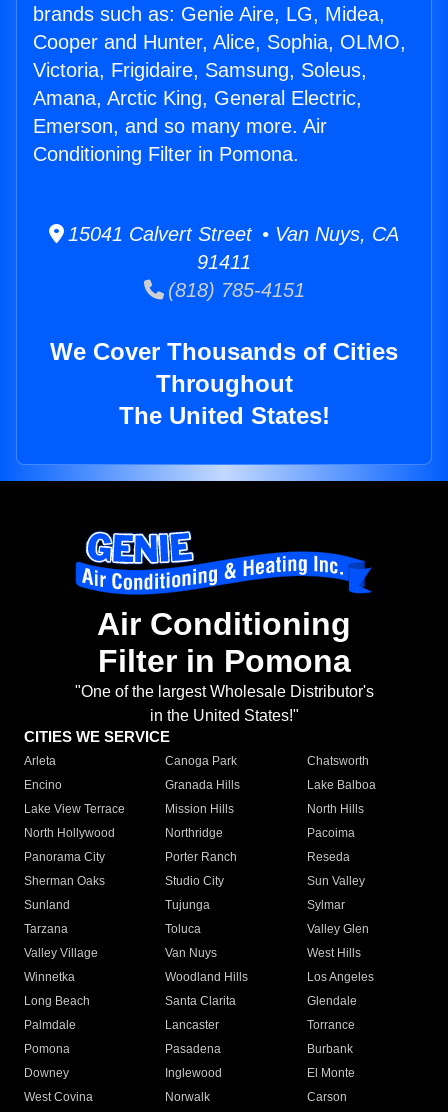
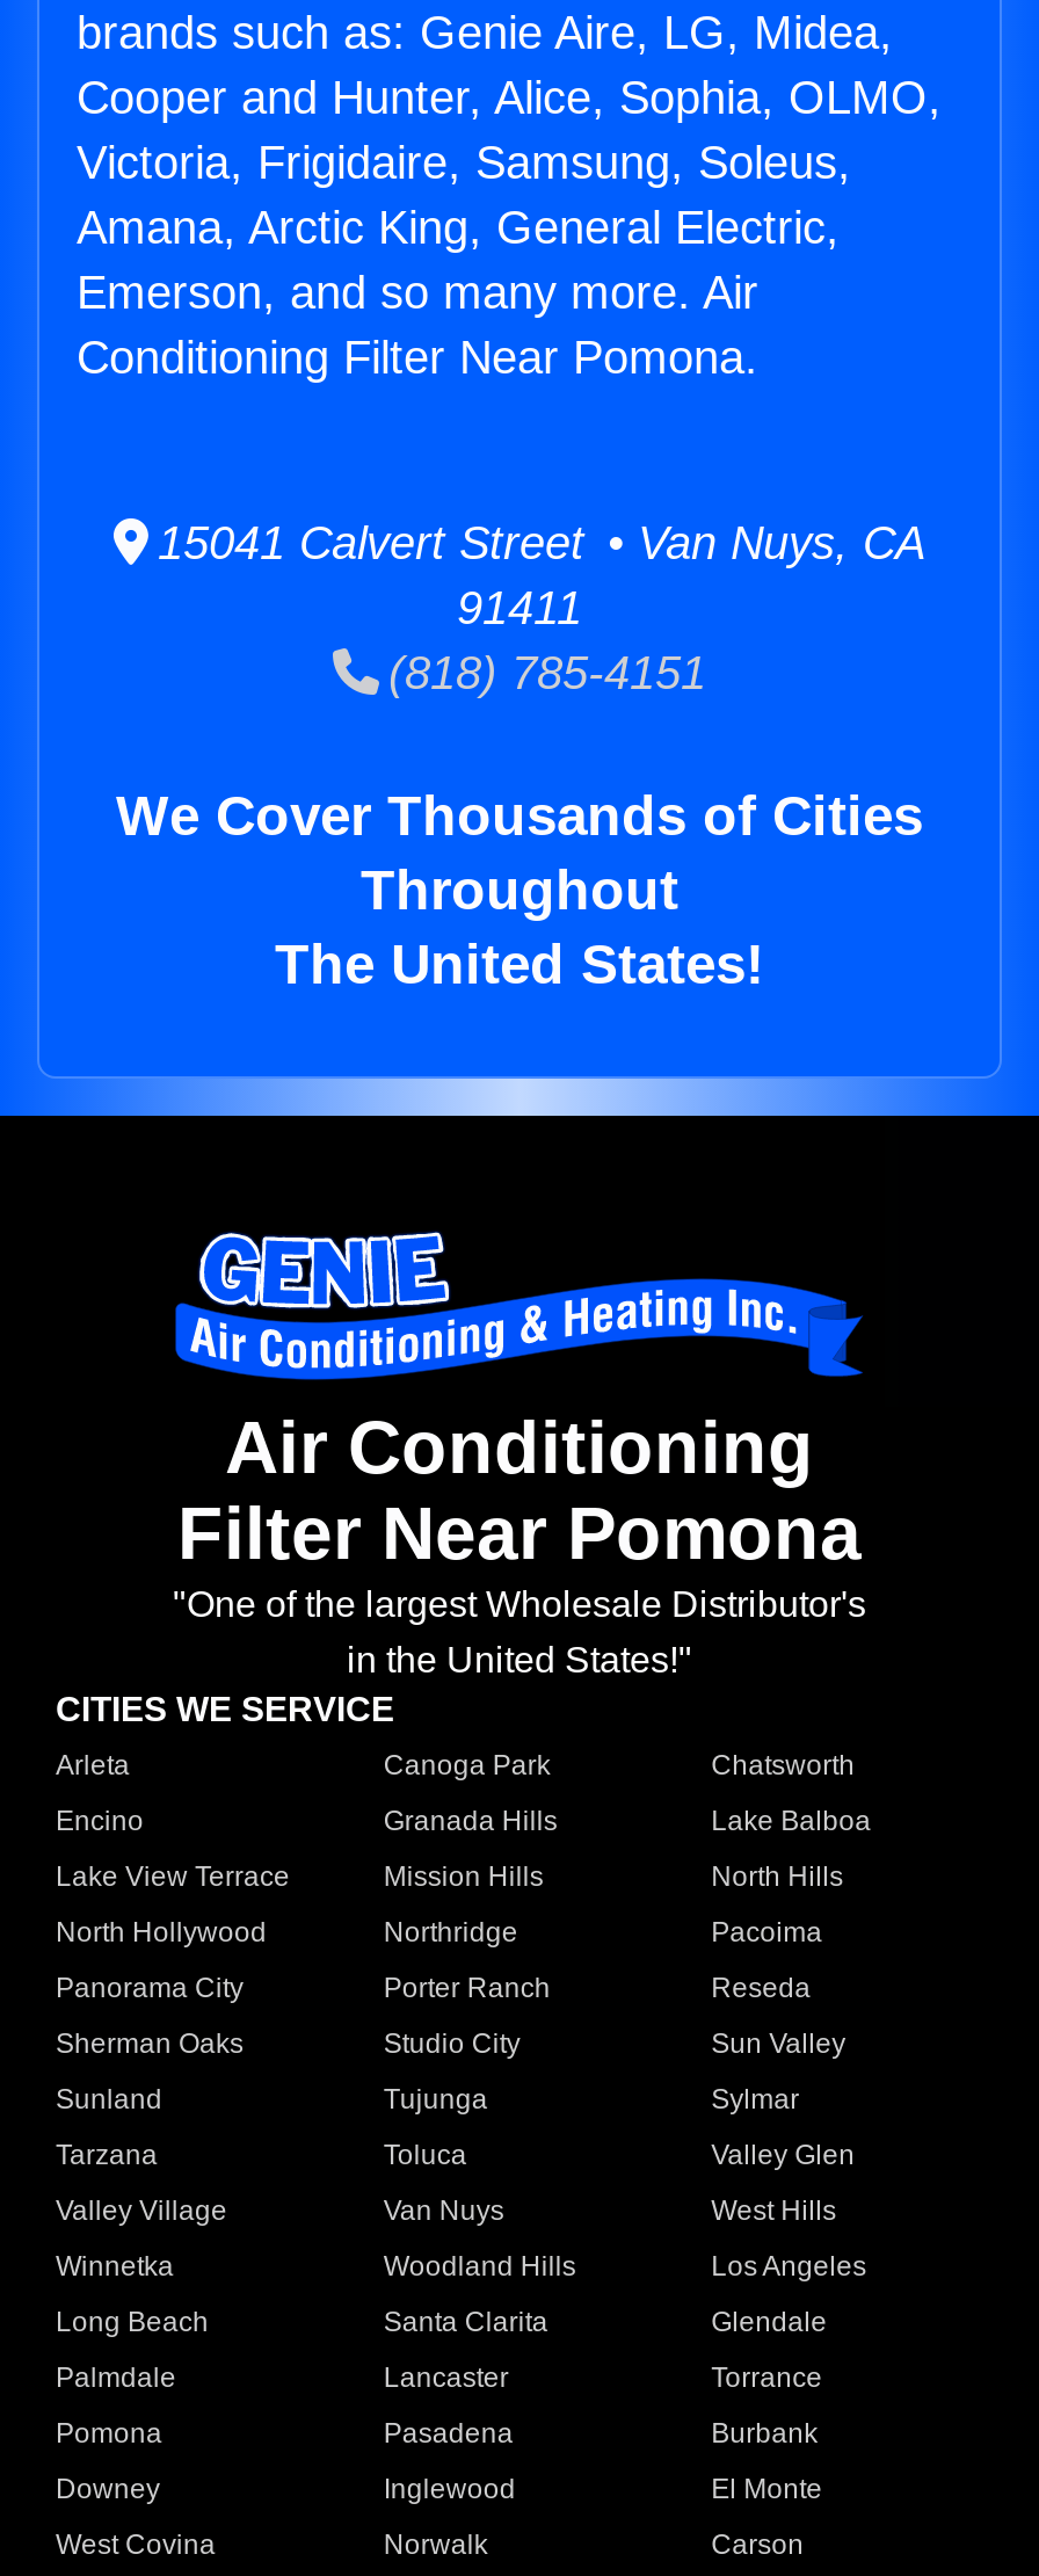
- Conditioning Filter in Pomona.
+ Conditioning Filter Near Pomona.

- Filter in Pomona
+ Filter Near Pomona
